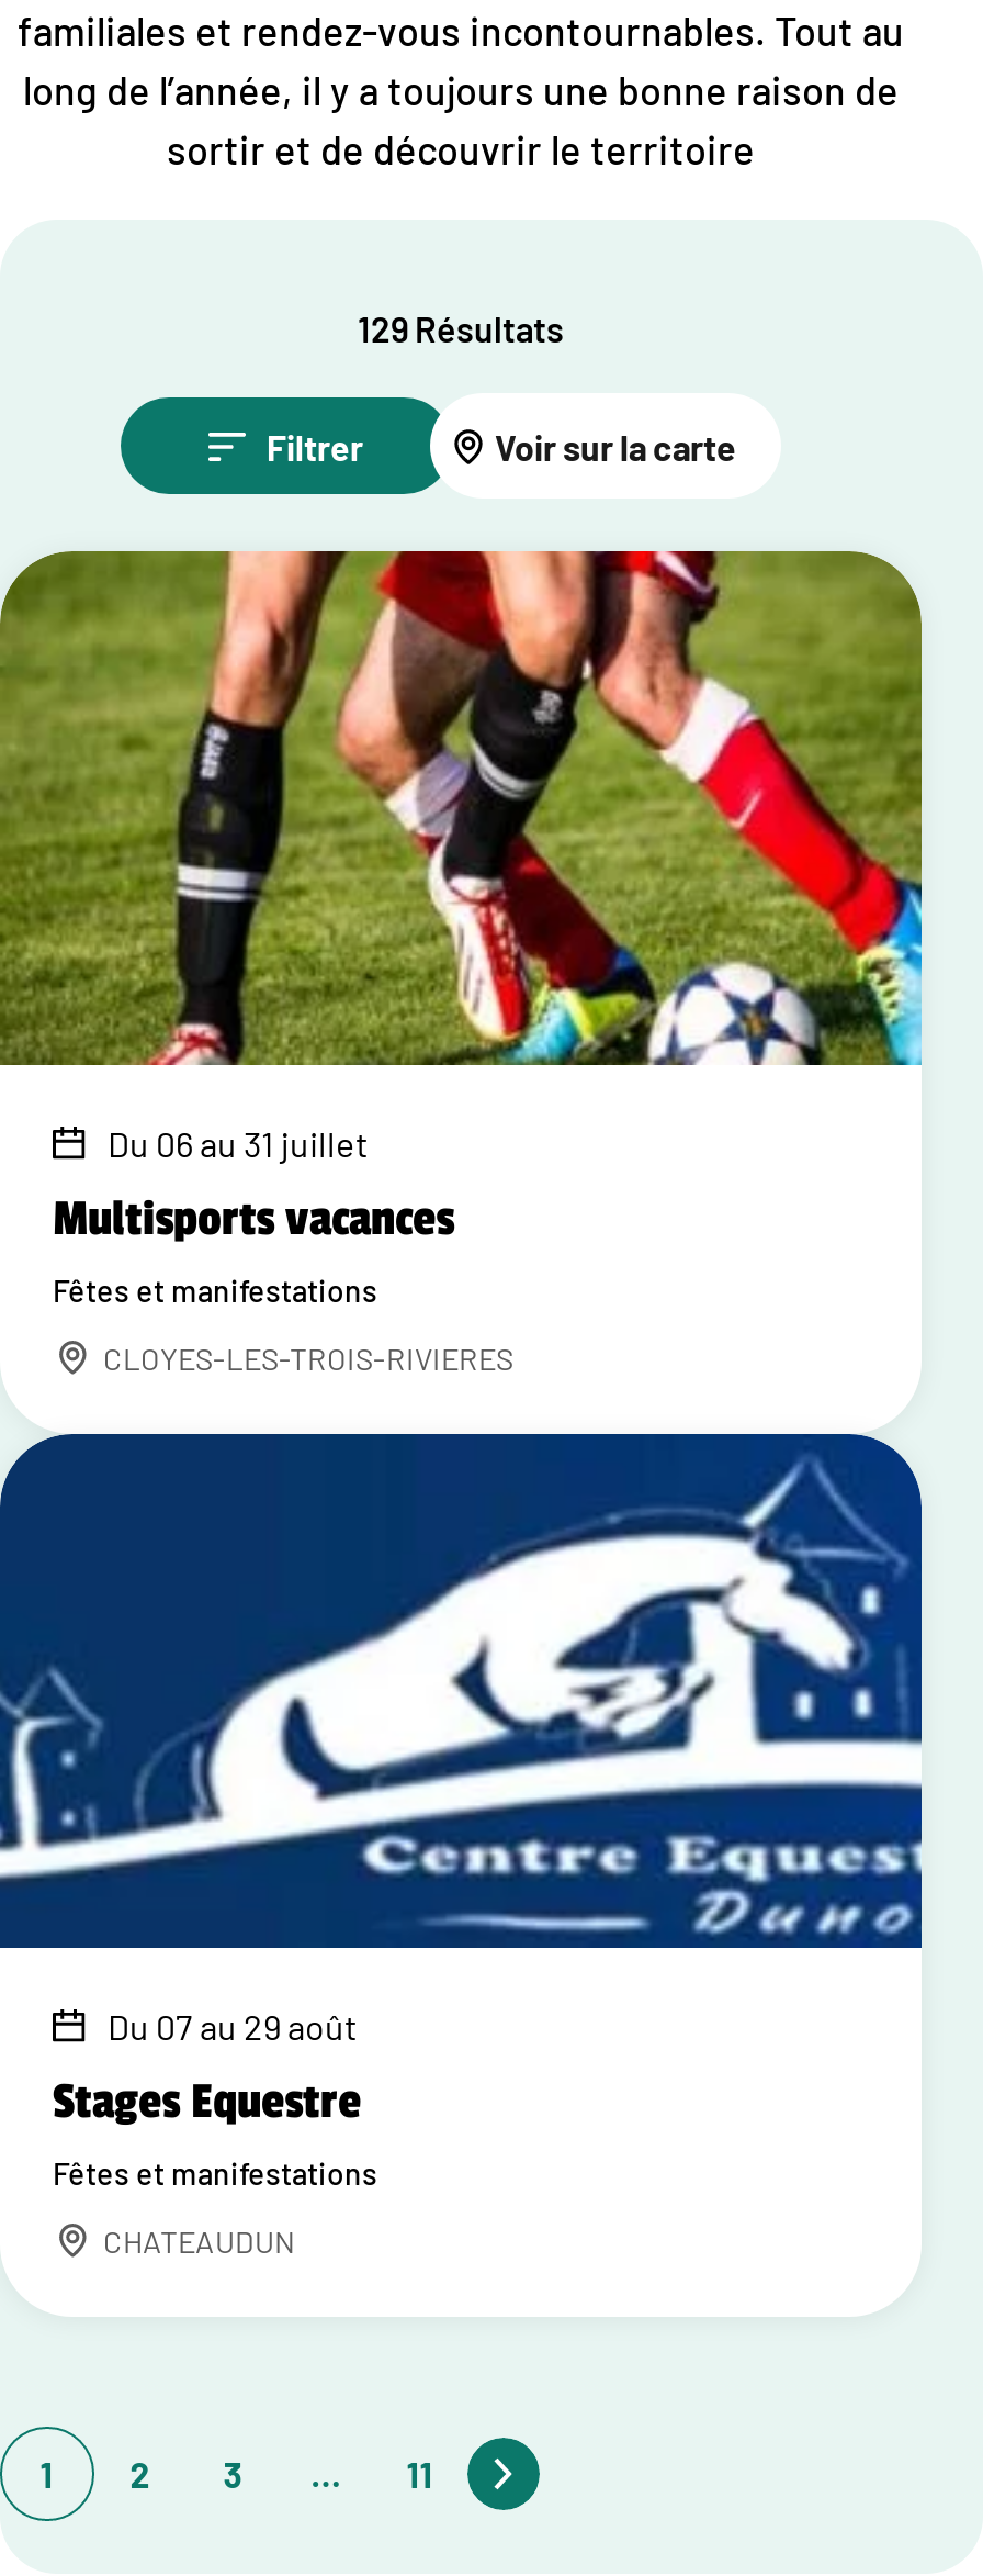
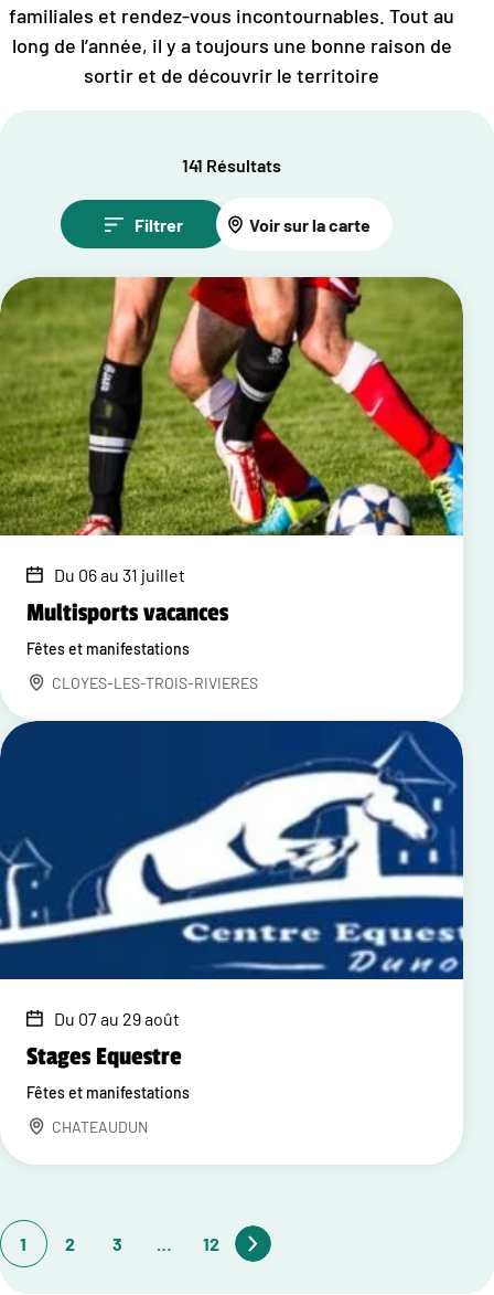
- 129 Résultats
+ 141 Résultats

- 11
+ 12
